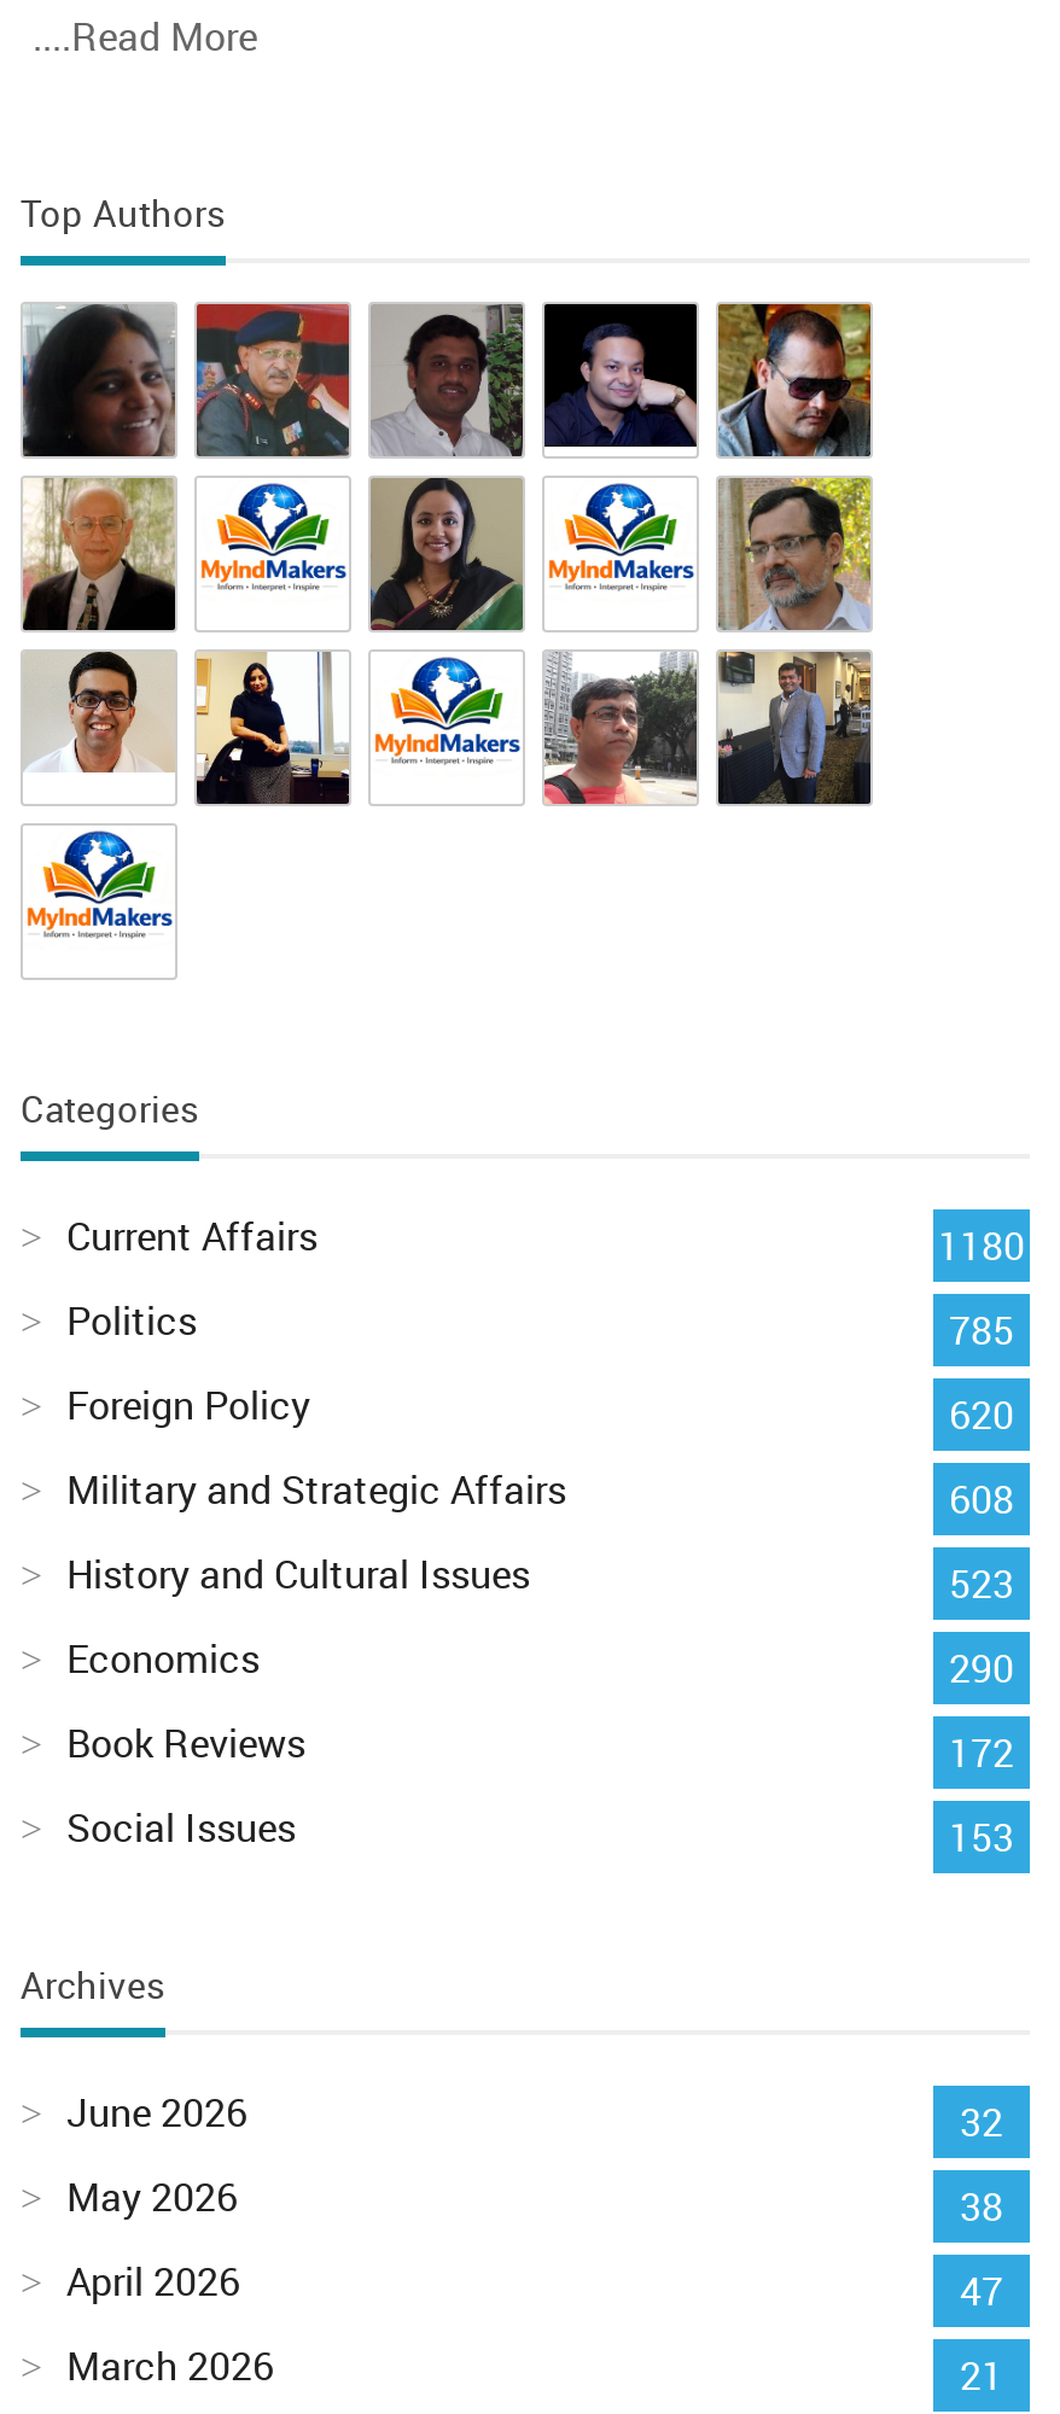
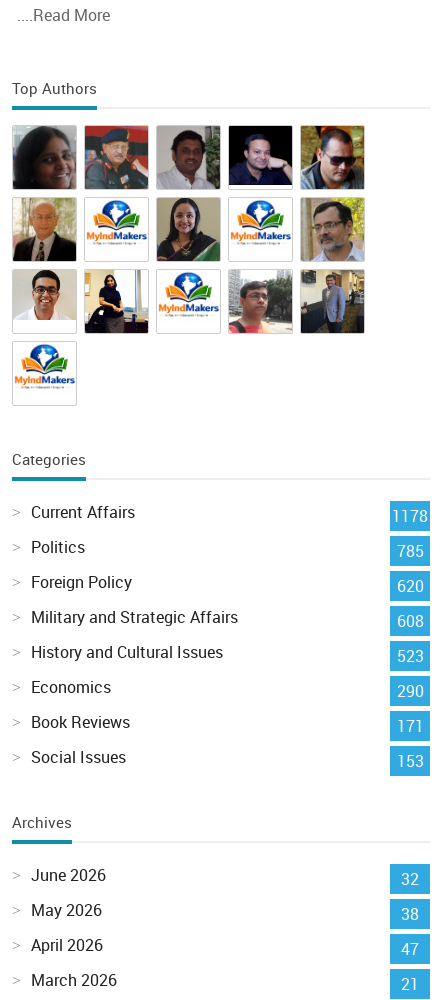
- 1180
+ 1178

- 172
+ 171
